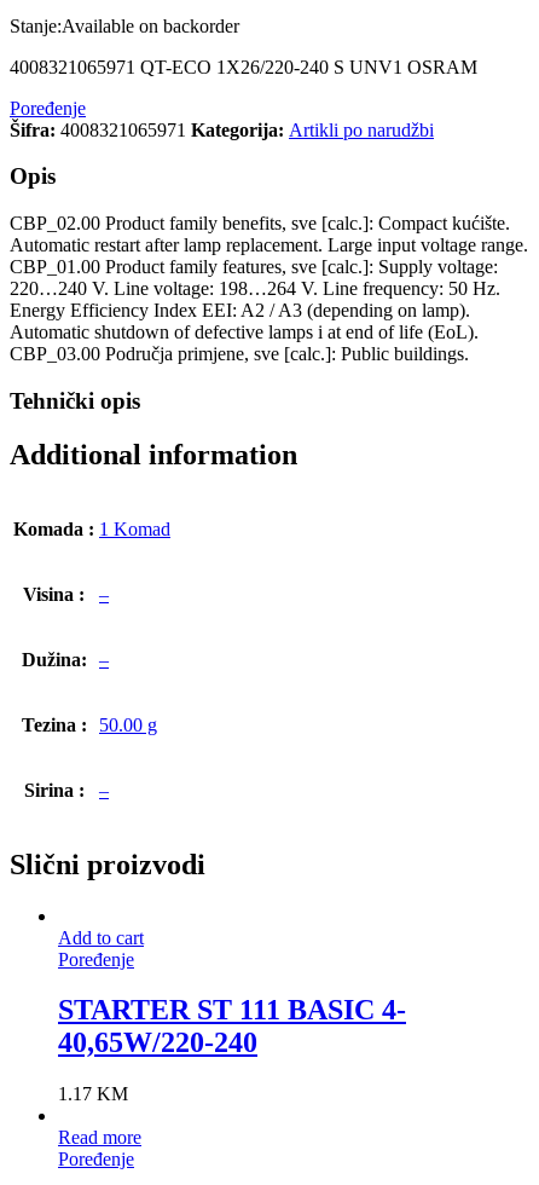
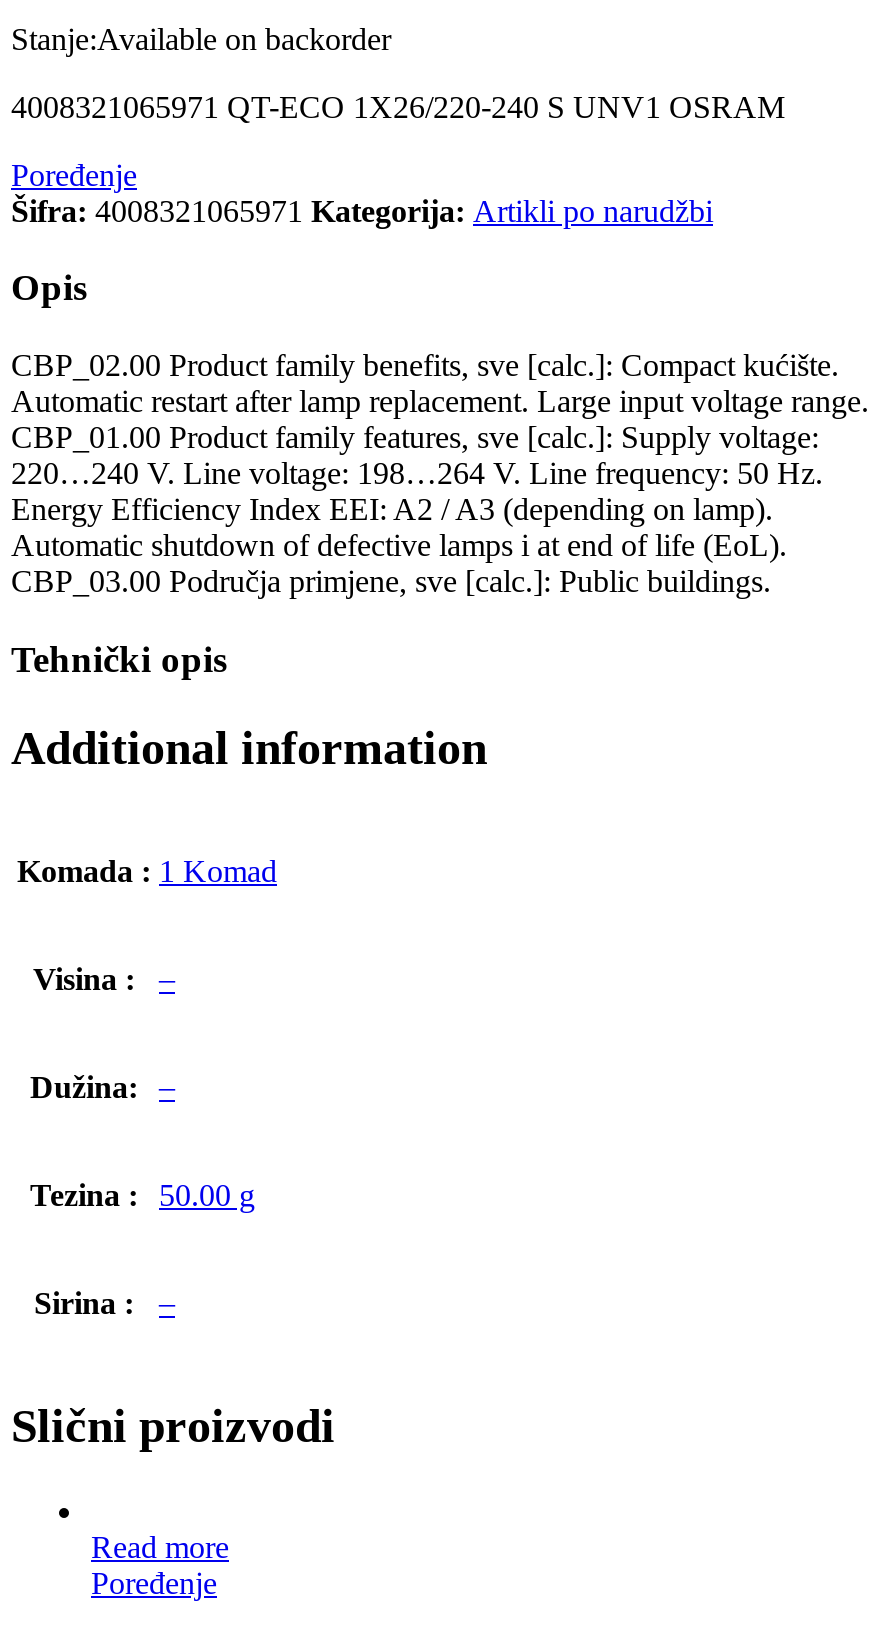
- Add to cart
- Poređenje
- STARTER ST 111 BASIC 4-
- 40,65W/220-240
- 1.17 KM
